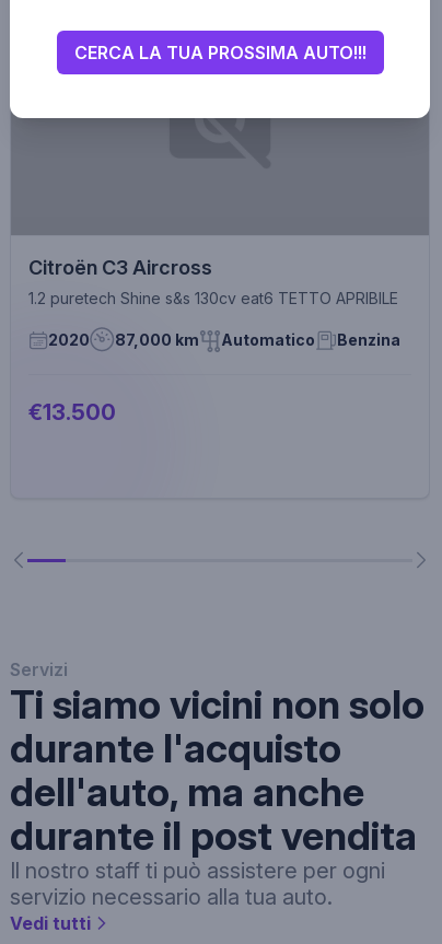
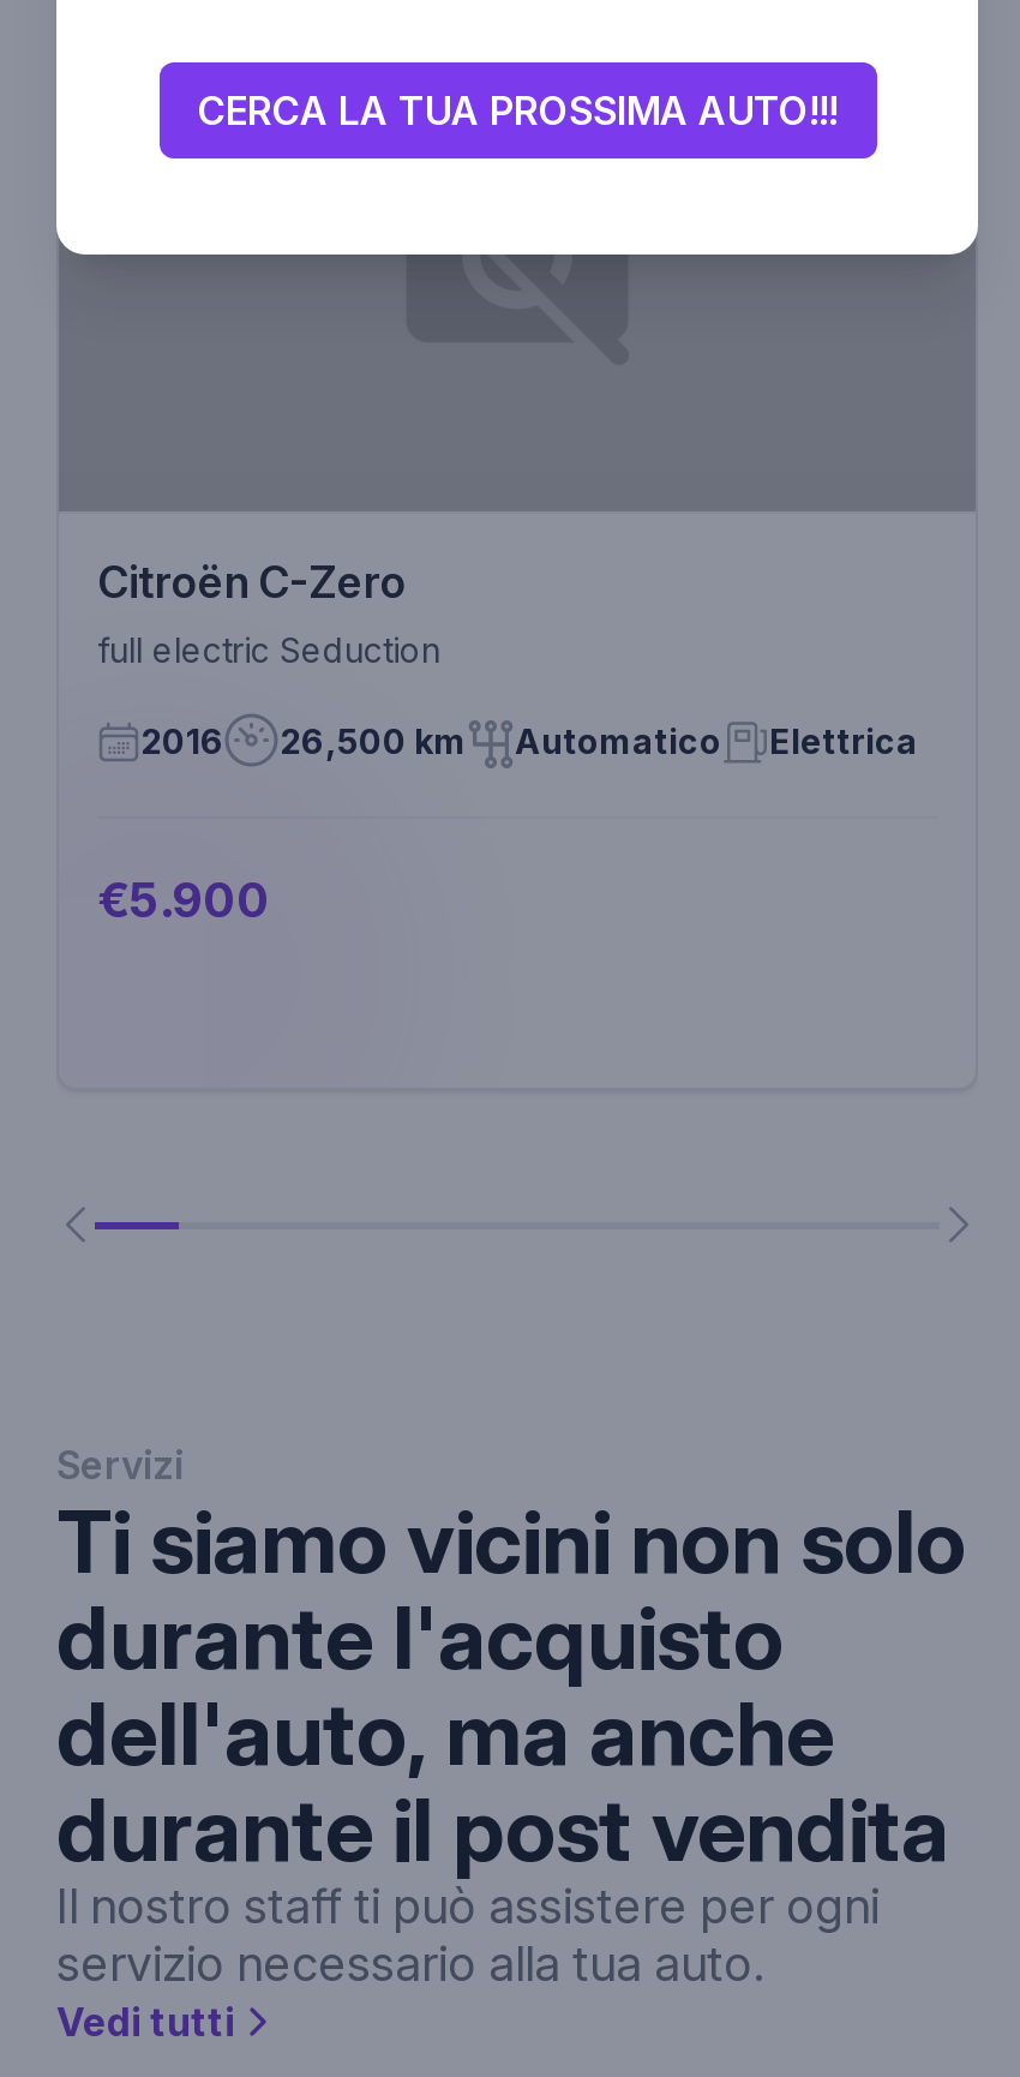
- Citroën C3 Aircross
- 1.2 puretech Shine s&s 130cv eat6 TETTO APRIBILE
+ Citroën C-Zero
+ full electric Seduction

- 2020
- 87,000 km
+ 2016
+ 26,500 km

- Benzina
+ Elettrica

- €13.500
+ €5.900
